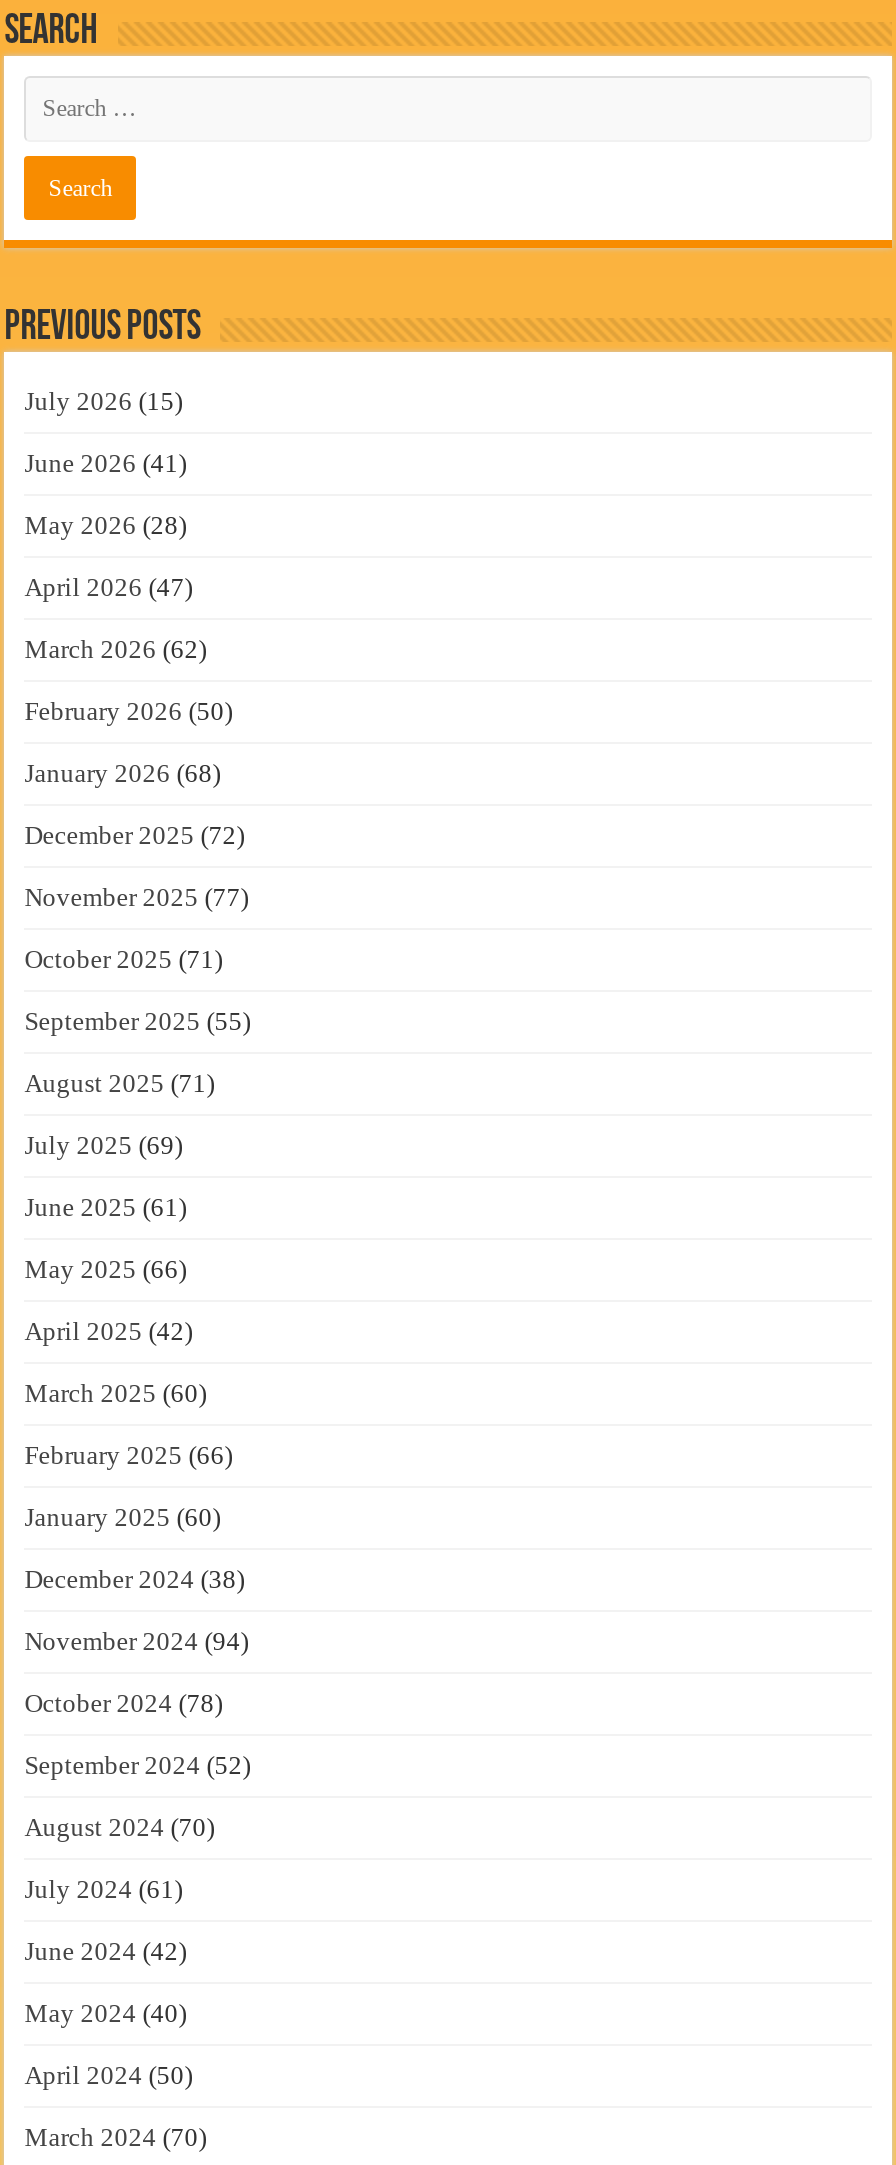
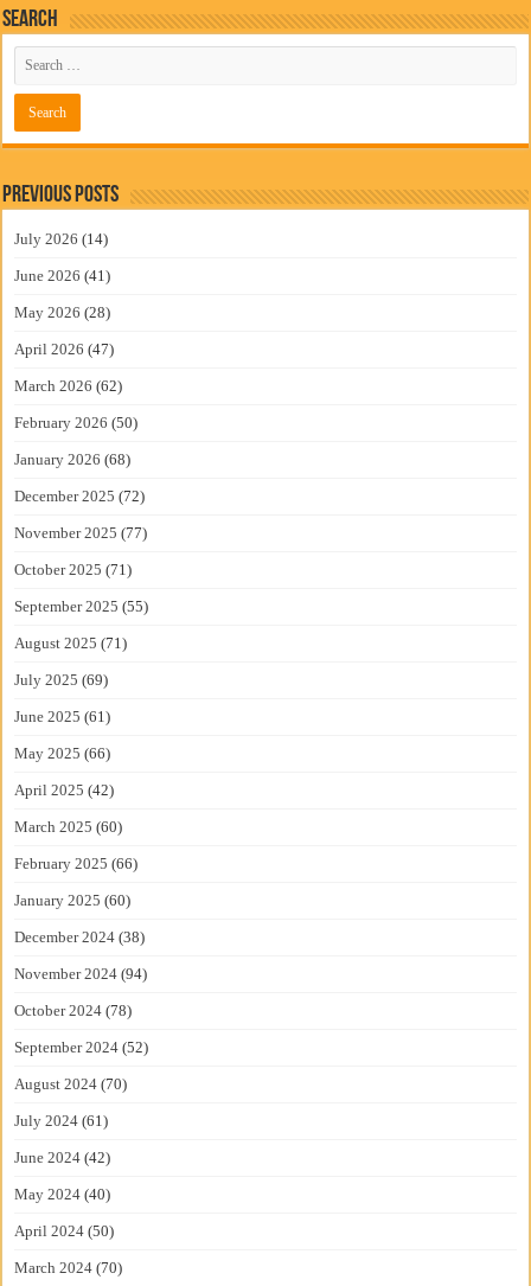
- July 2026 (15)
+ July 2026 (14)
